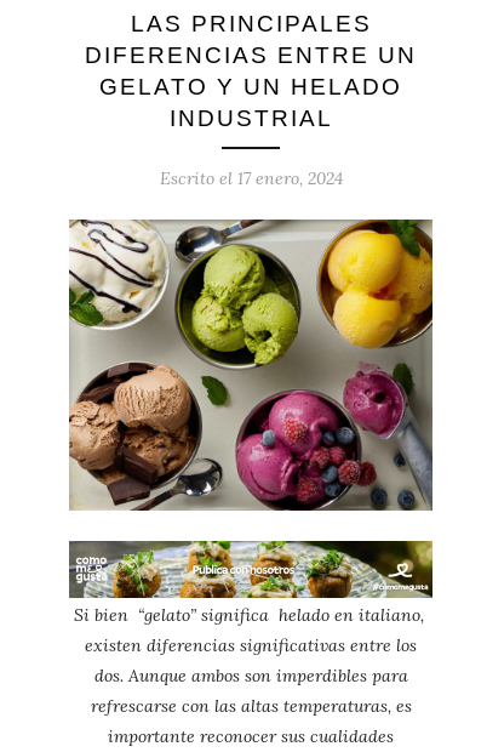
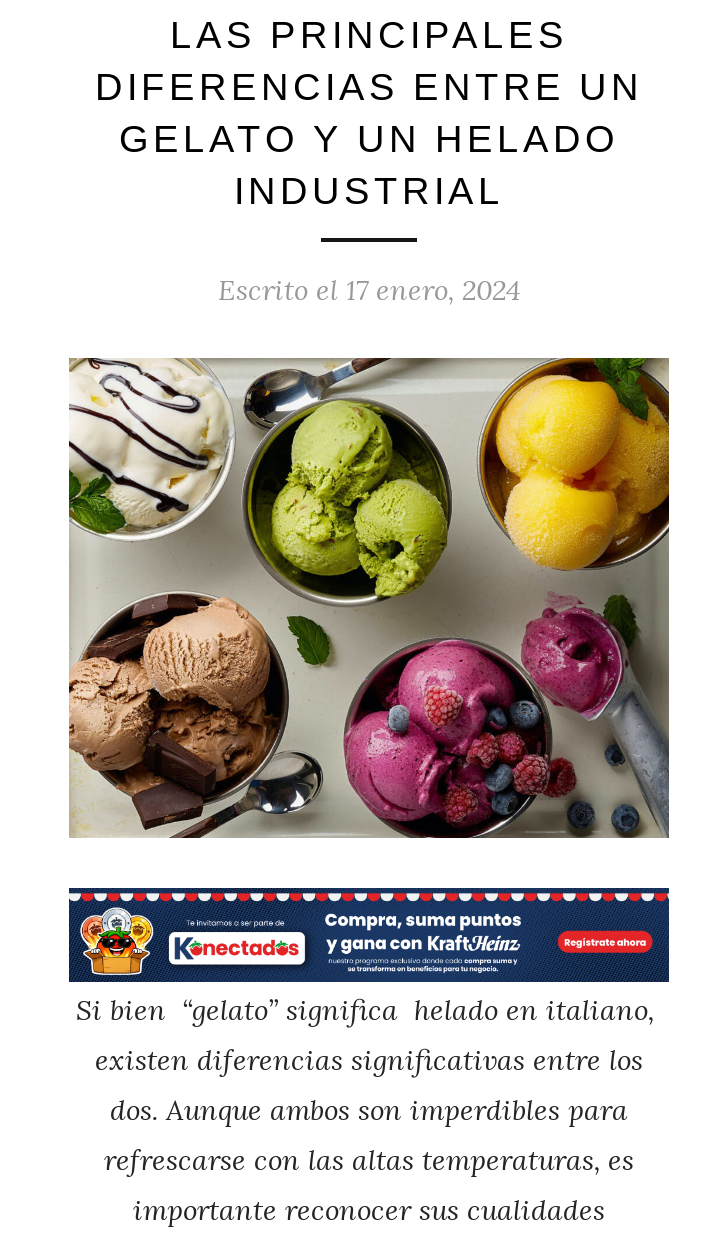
- [image]
+ [image]
